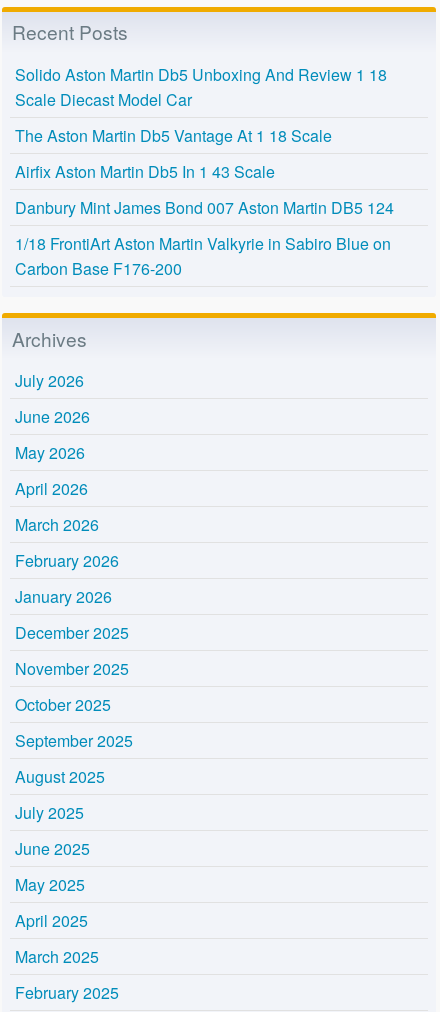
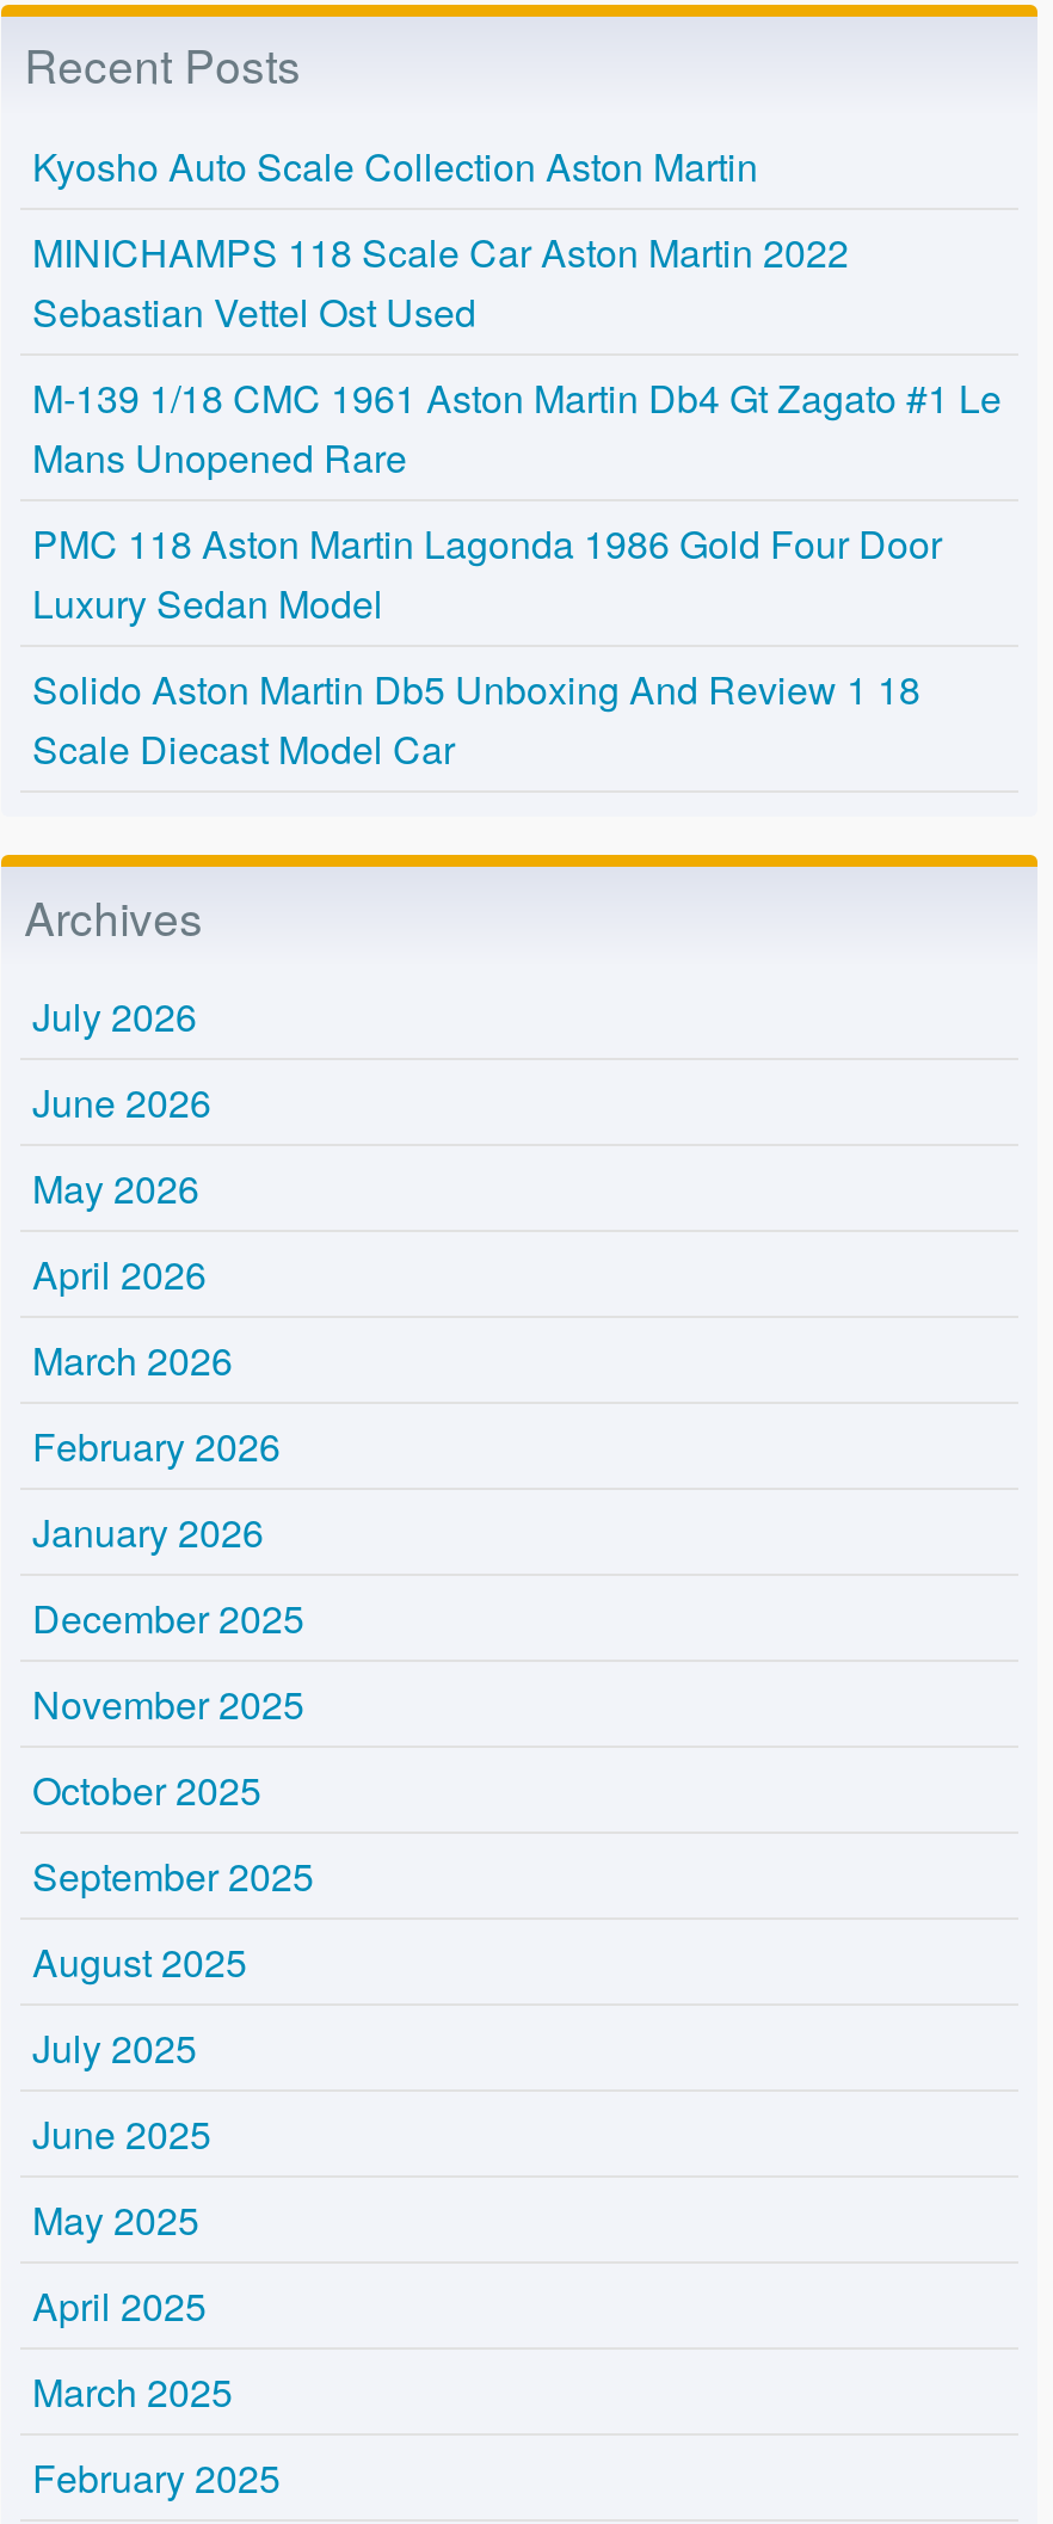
+ Kyosho Auto Scale Collection Aston Martin
+ MINICHAMPS 118 Scale Car Aston Martin 2022
+ Sebastian Vettel Ost Used
+ M-139 1/18 CMC 1961 Aston Martin Db4 Gt Zagato #1 Le
+ Mans Unopened Rare
+ PMC 118 Aston Martin Lagonda 1986 Gold Four Door
+ Luxury Sedan Model

moved down: Solido Aston Martin Db5 Unboxing And Review 1 18 | Scale Diecast Model Car

- The Aston Martin Db5 Vantage At 1 18 Scale
- Airfix Aston Martin Db5 In 1 43 Scale
- Danbury Mint James Bond 007 Aston Martin DB5 124
- 1/18 FrontiArt Aston Martin Valkyrie in Sabiro Blue on
- Carbon Base F176-200
